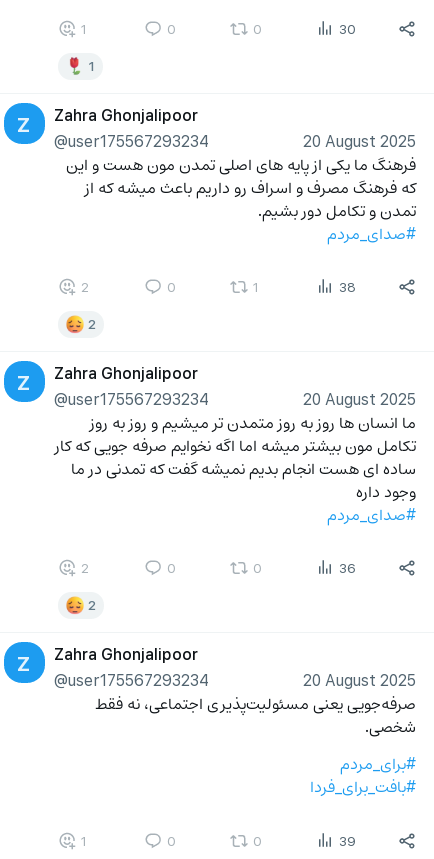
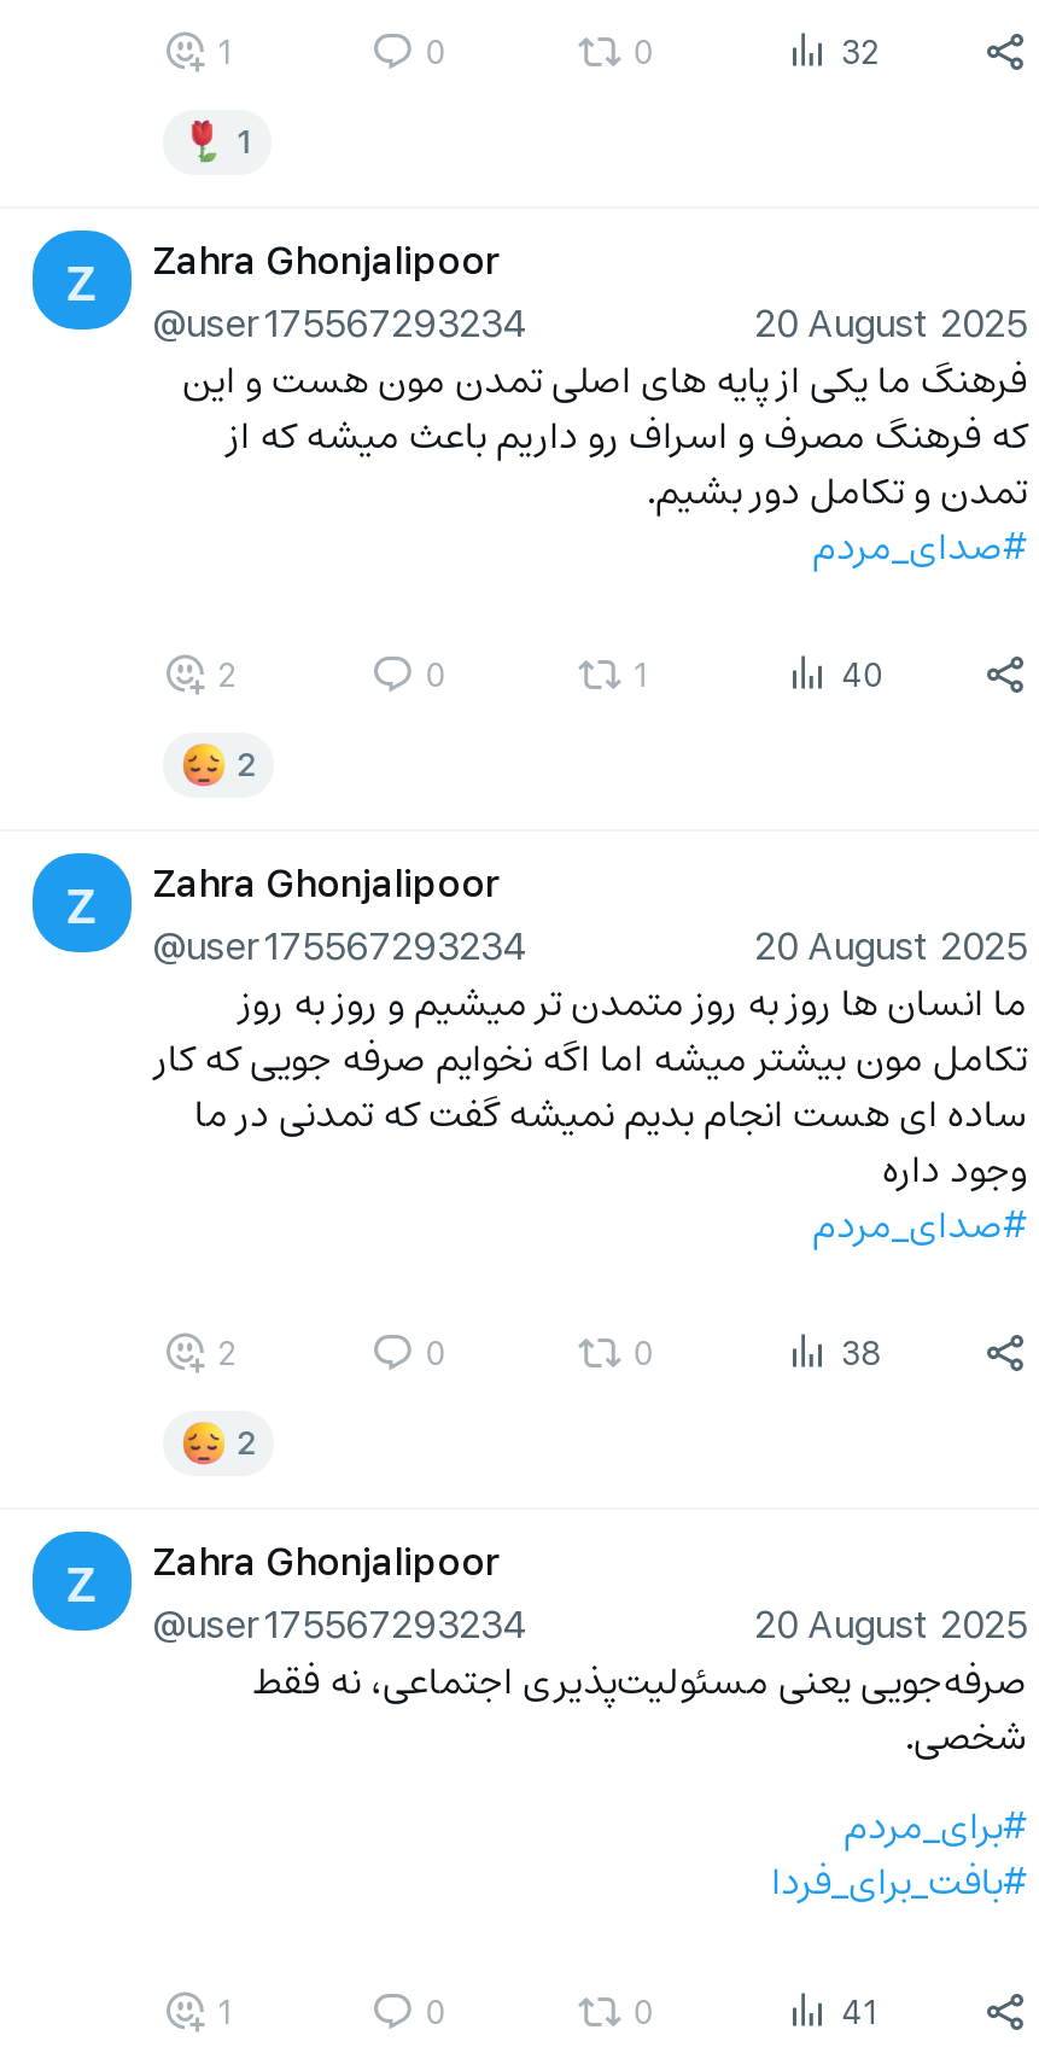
- 30
+ 32

- 38
+ 40

- 36
+ 38

- 39
+ 41
